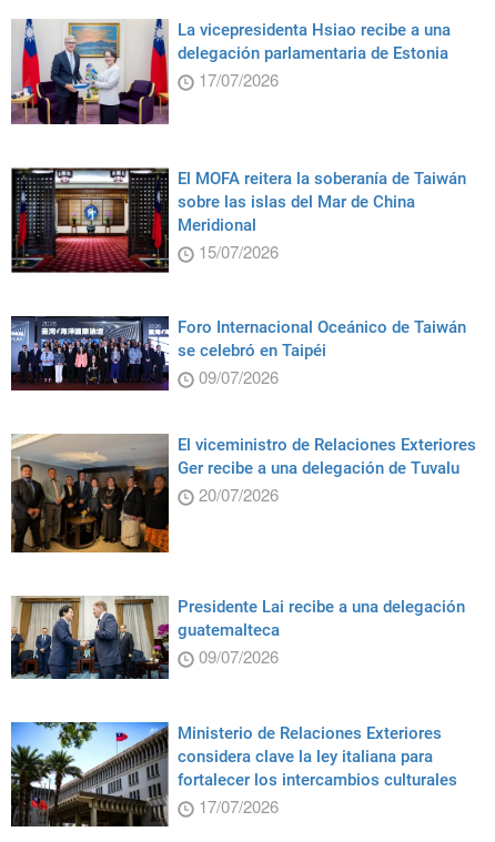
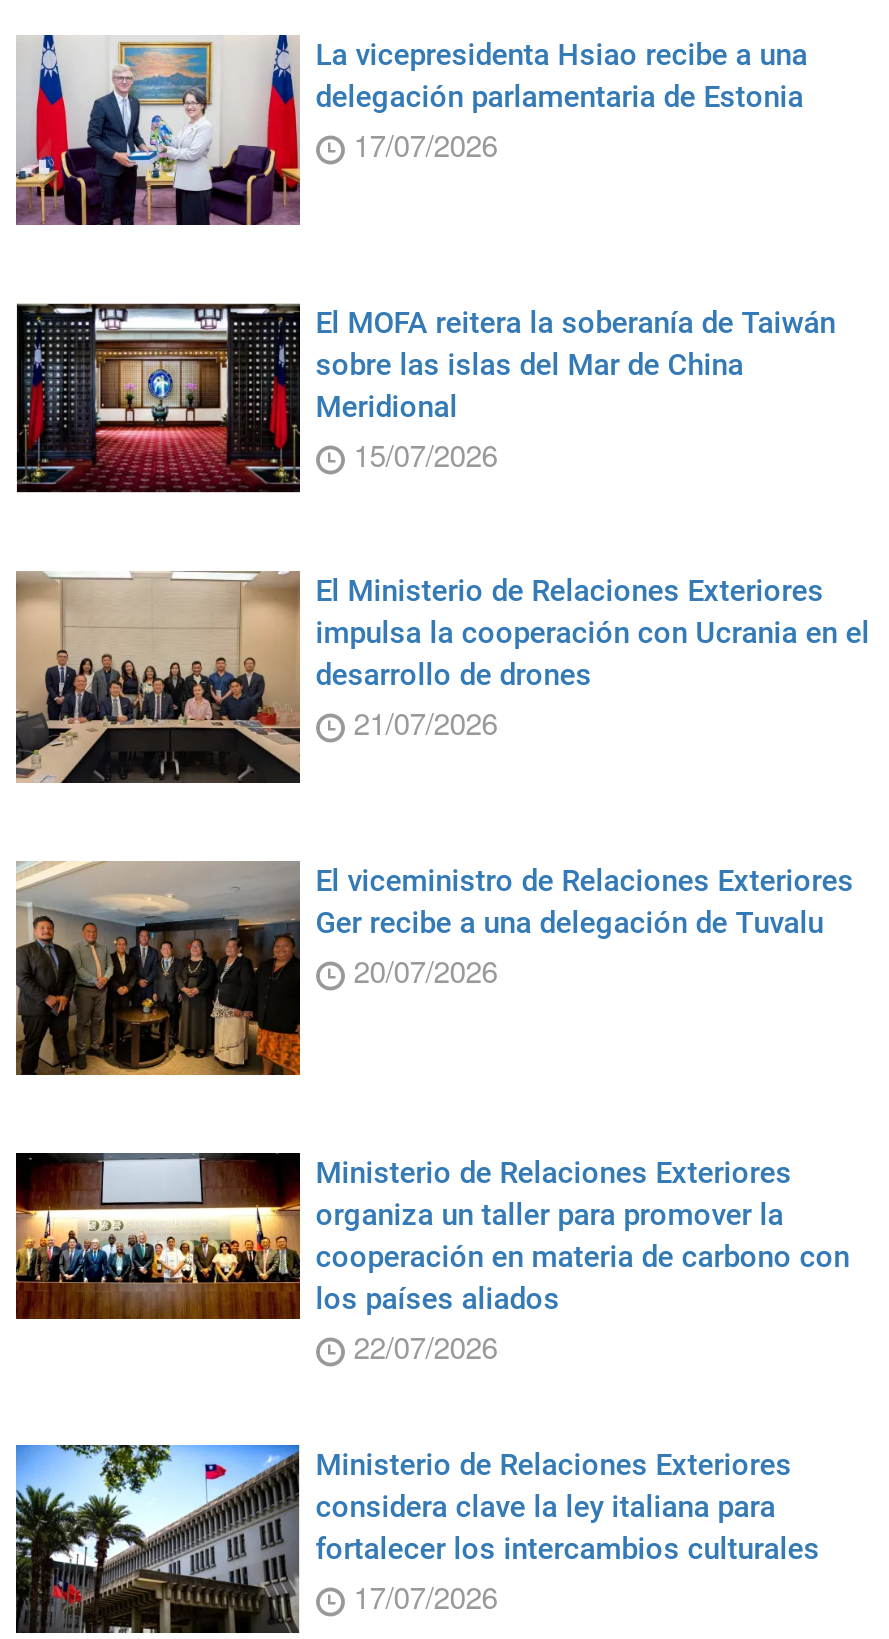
- [image]
- Foro Internacional Oceánico de Taiwán
- se celebró en Taipéi
- 09/07/2026
+ [image]
+ El Ministerio de Relaciones Exteriores
+ impulsa la cooperación con Ucrania en el
+ desarrollo de drones
+ 21/07/2026

- [image]
- Presidente Lai recibe a una delegación
- guatemalteca
- 09/07/2026
+ [image]
+ Ministerio de Relaciones Exteriores
+ organiza un taller para promover la
+ cooperación en materia de carbono con
+ los países aliados
+ 22/07/2026
